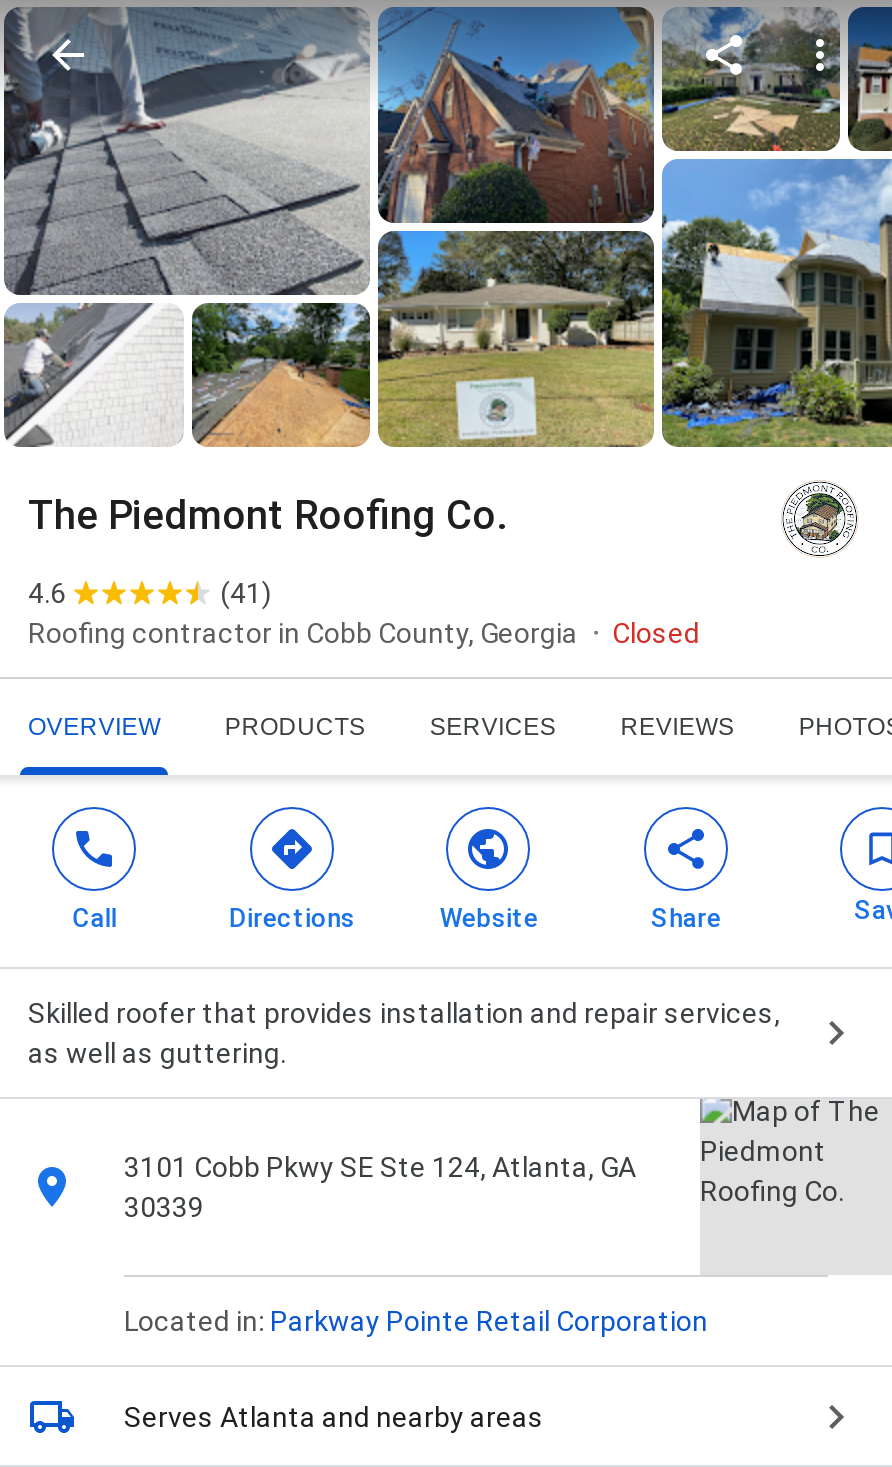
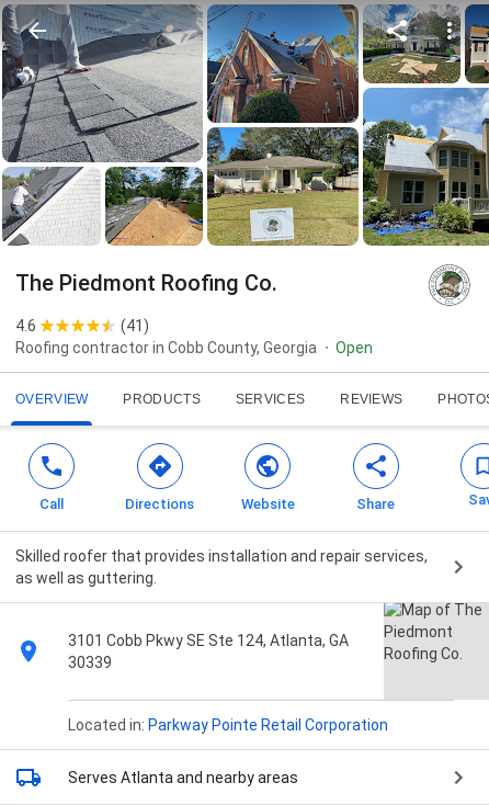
- Closed
+ Open
